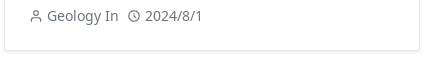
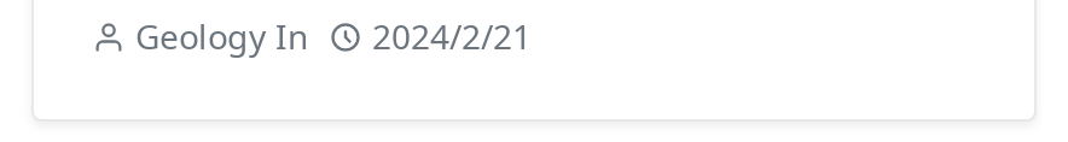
- Geology In 2024/8/1
+ Geology In 2024/2/21
